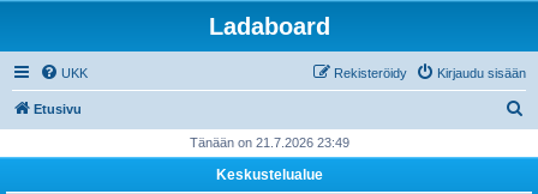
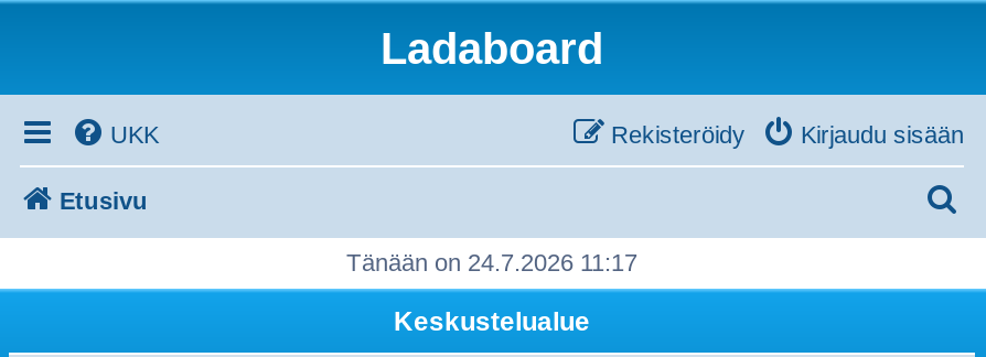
- Tänään on 21.7.2026 23:49
+ Tänään on 24.7.2026 11:17
